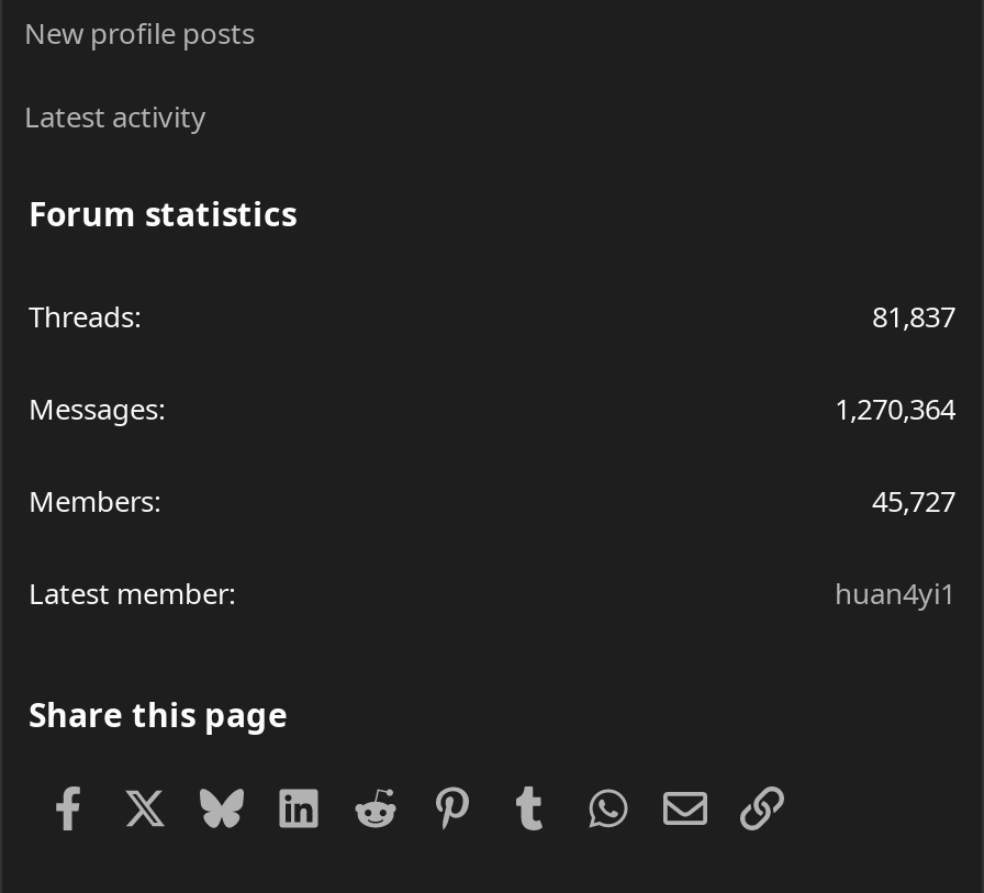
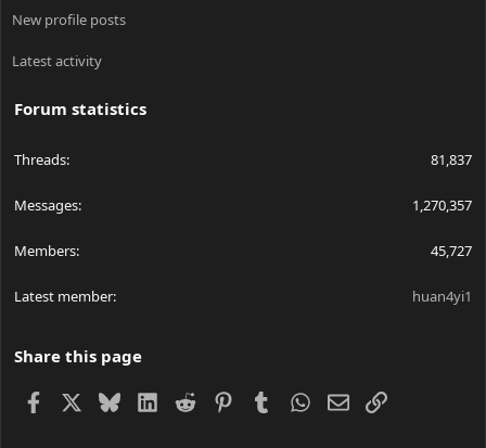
- 1,270,364
+ 1,270,357
